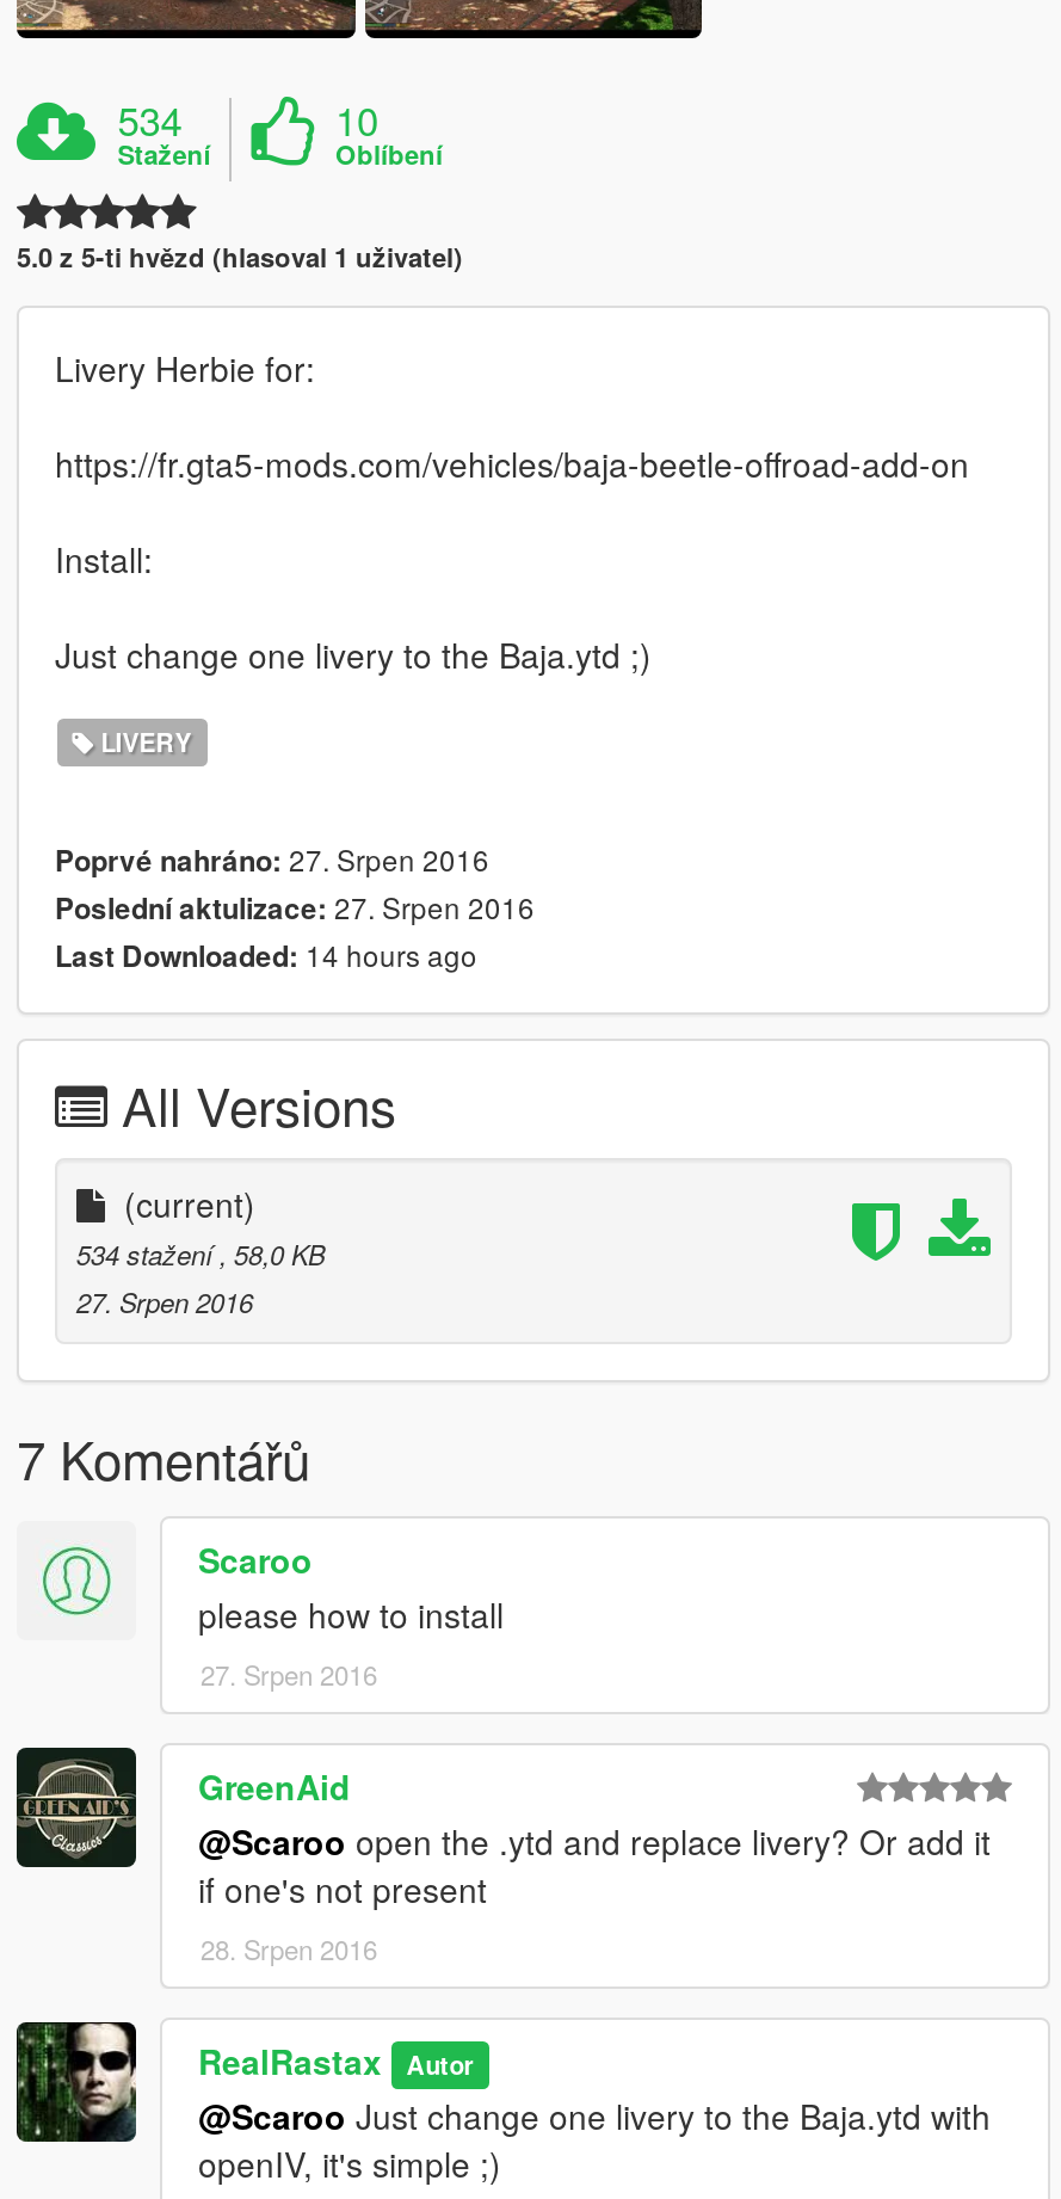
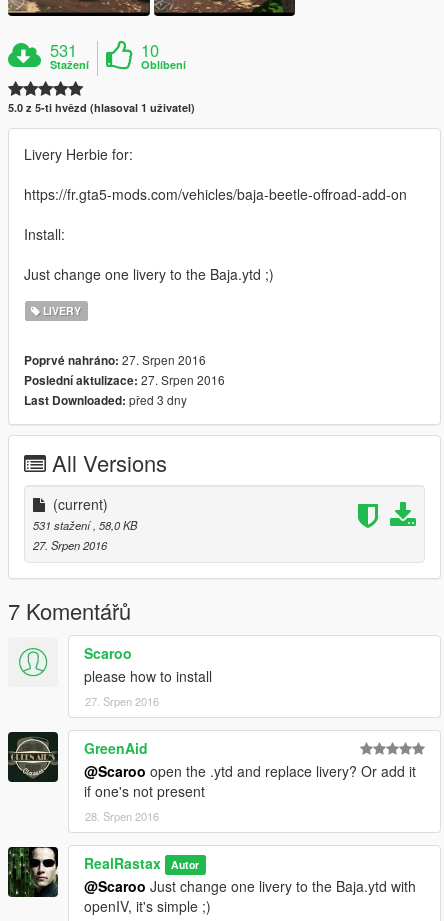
- 534
+ 531

- Last Downloaded: 14 hours ago
+ Last Downloaded: před 3 dny

- 534 stažení, 58,0 KB
+ 531 stažení, 58,0 KB
